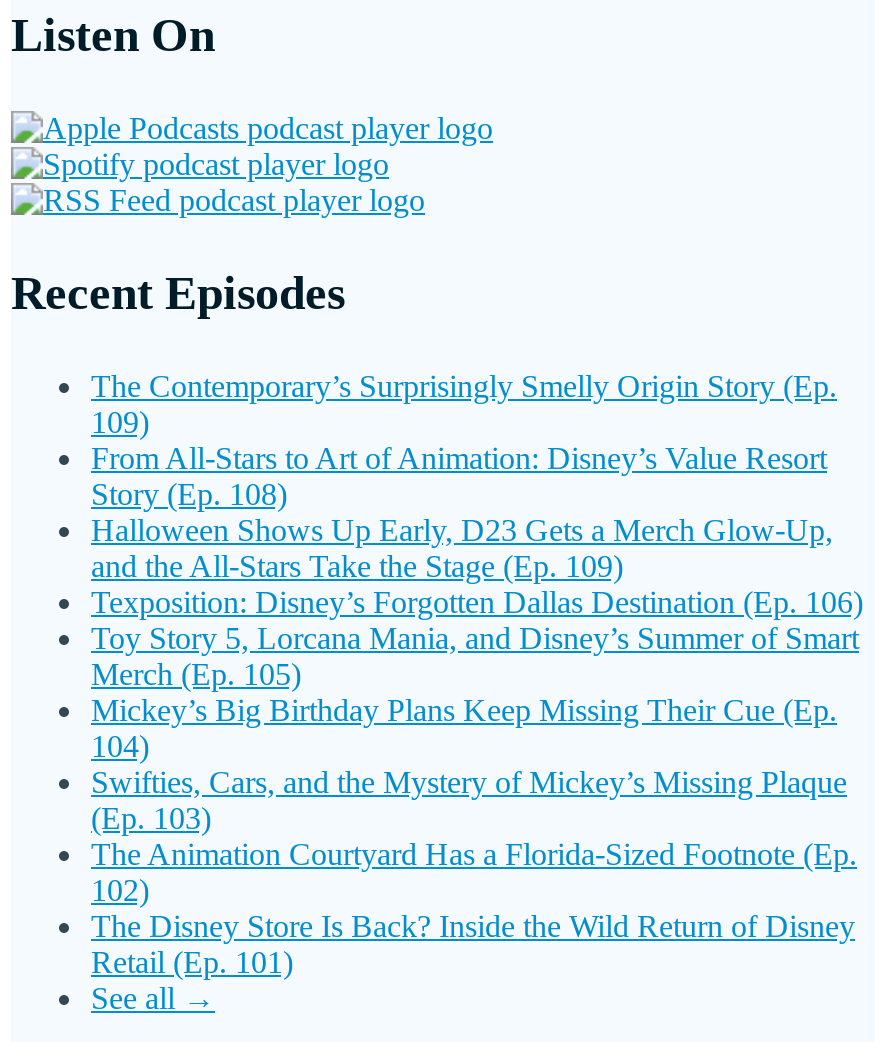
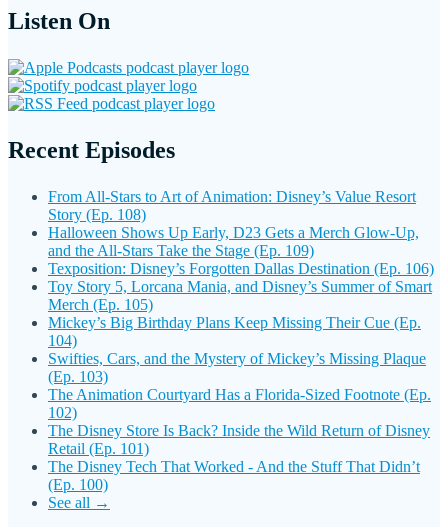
- The Contemporary’s Surprisingly Smelly Origin Story (Ep.
- 109)

moved up: From All-Stars to Art of Animation: Disney’s Value Resort | Story (Ep. 108) | Halloween Shows Up Early, D23 Gets a Merch Glow-Up, | ... | The Disney Store Is Back? Inside the Wild Return of Disney | Retail (Ep. 101)

+ The Disney Tech That Worked - And the Stuff That Didn’t
+ (Ep. 100)
